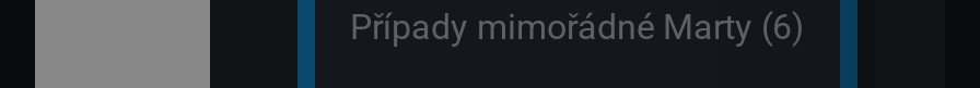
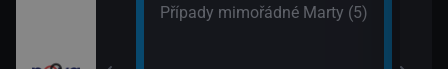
- Případy mimořádné Marty (6)
+ Případy mimořádné Marty (5)
